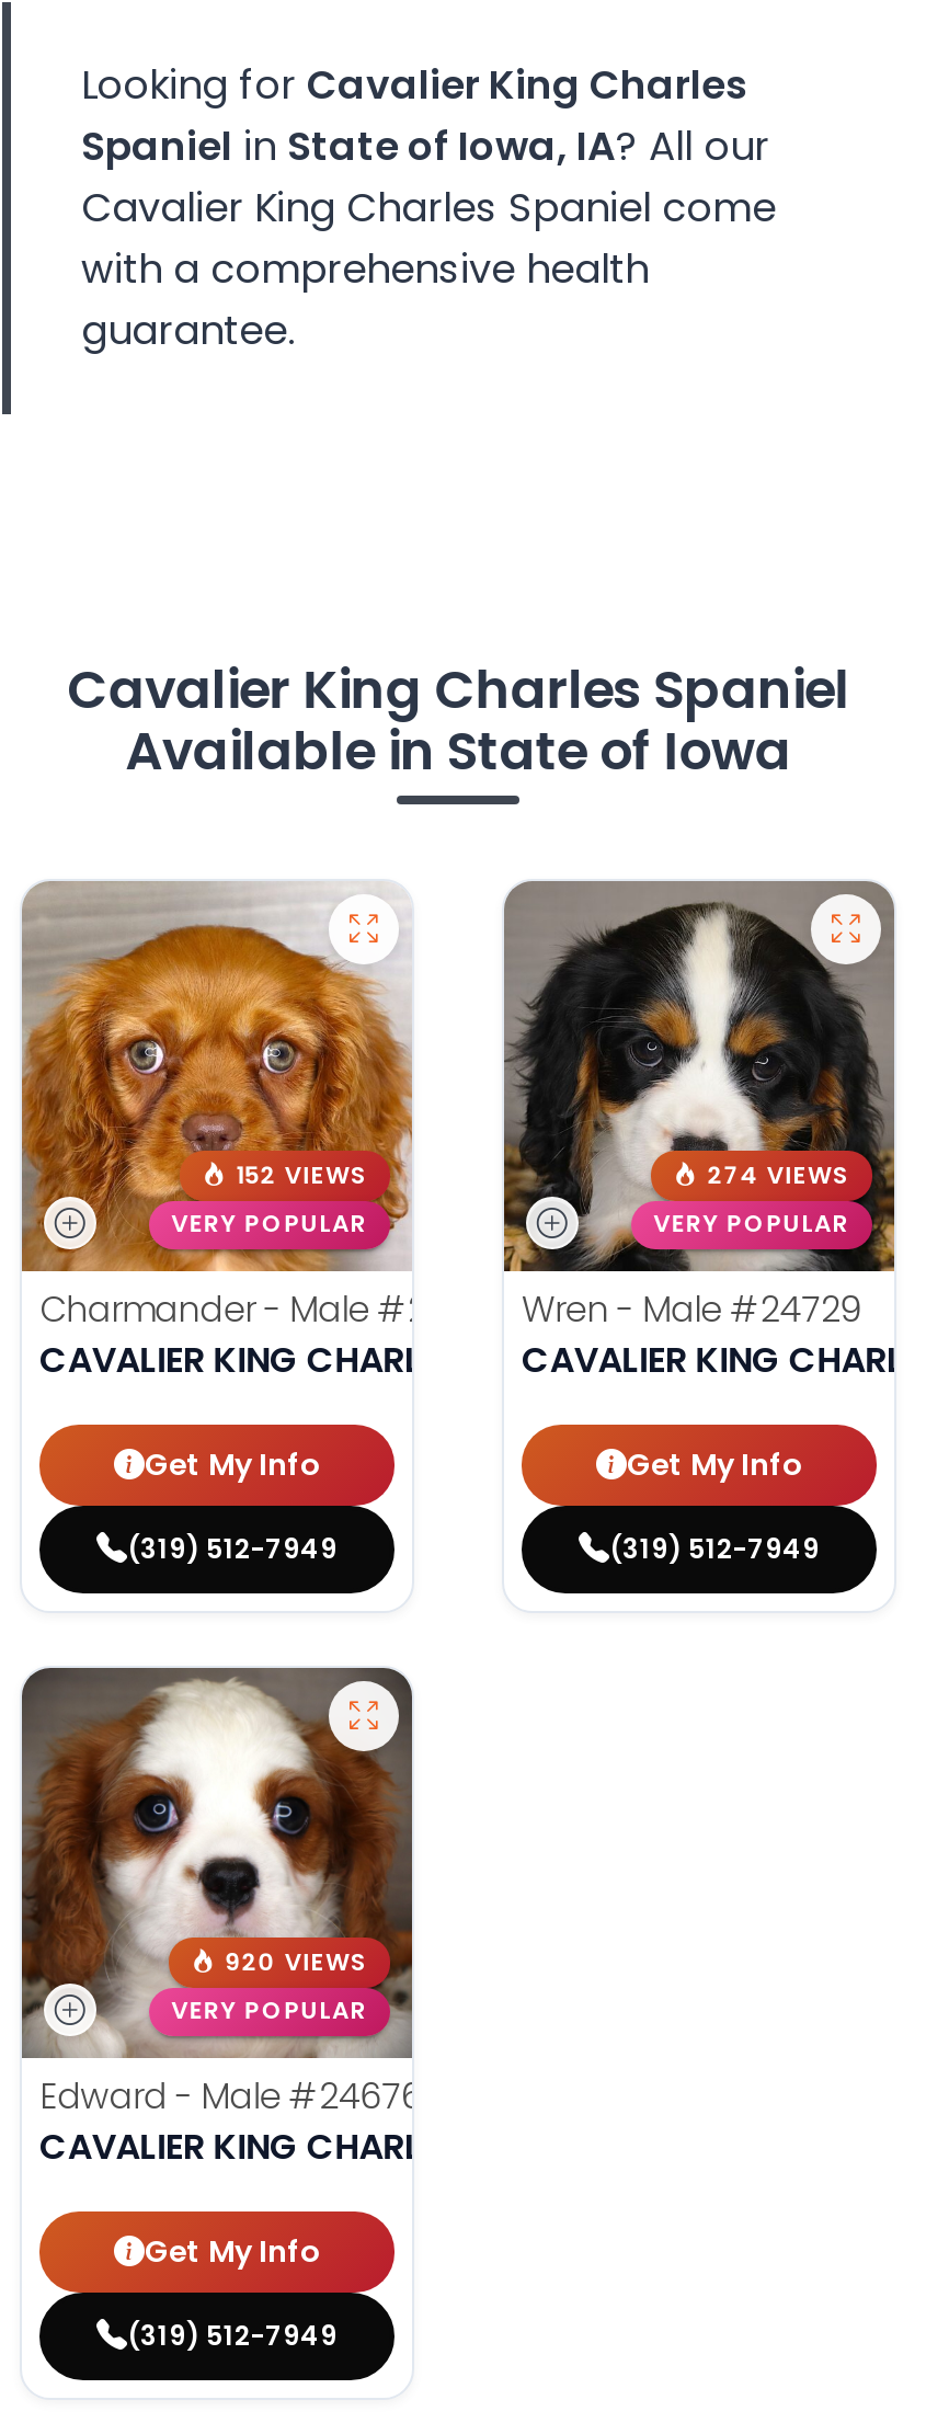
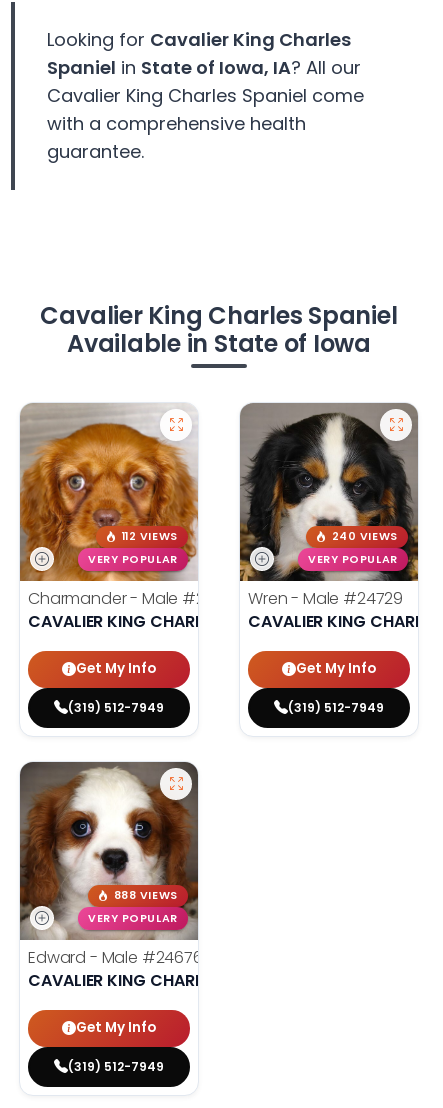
- 152 VIEWS
+ 112 VIEWS

- 274 VIEWS
+ 240 VIEWS

- 920 VIEWS
+ 888 VIEWS
